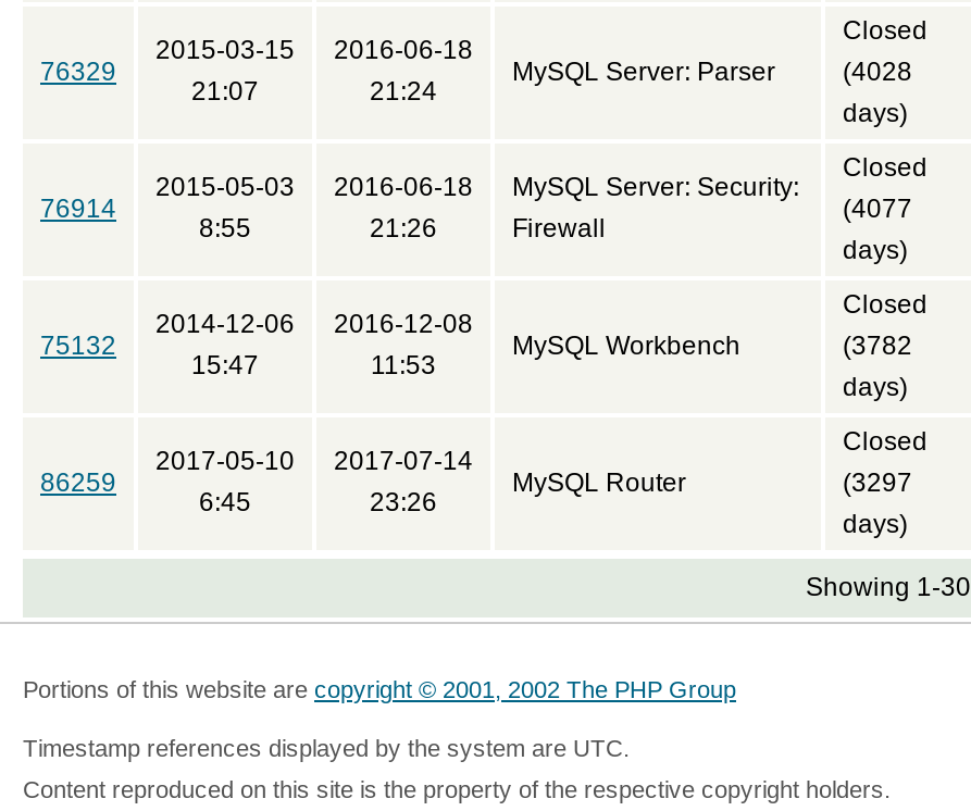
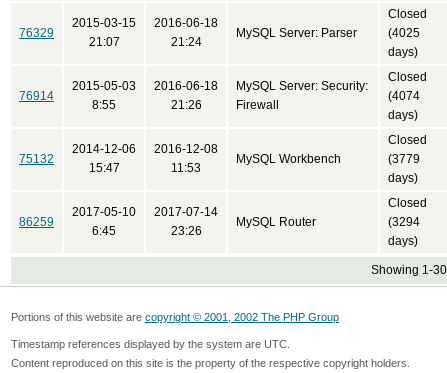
- (4028
+ (4025

- (4077
+ (4074

- (3782
+ (3779

- (3297
+ (3294
